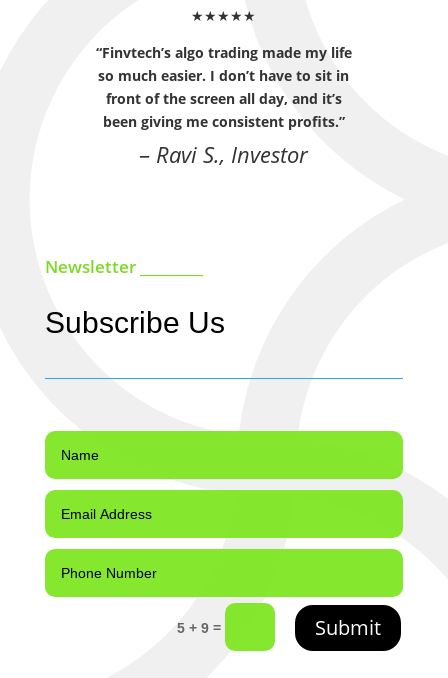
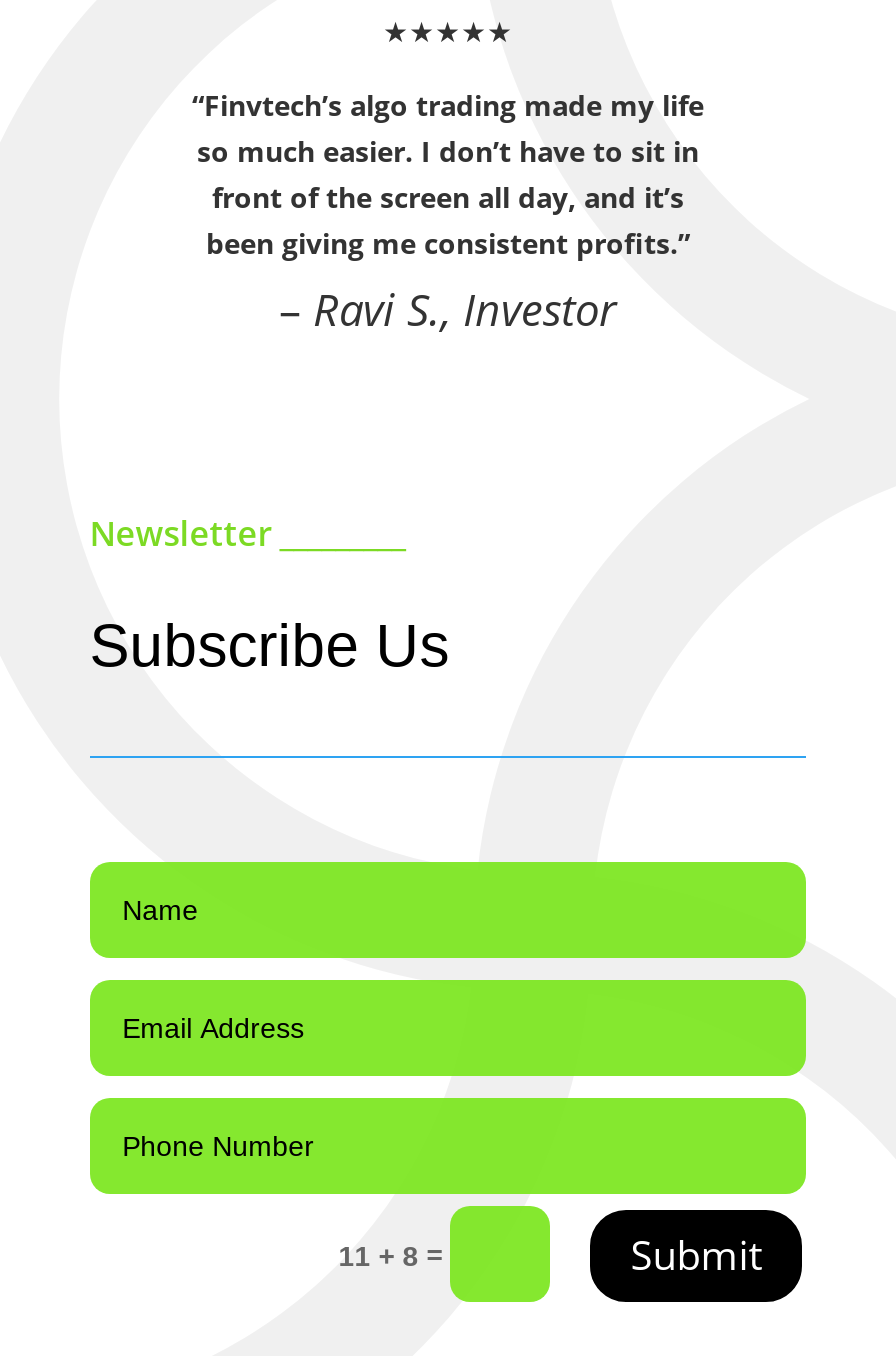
- 5 + 9 =
+ 11 + 8 =
